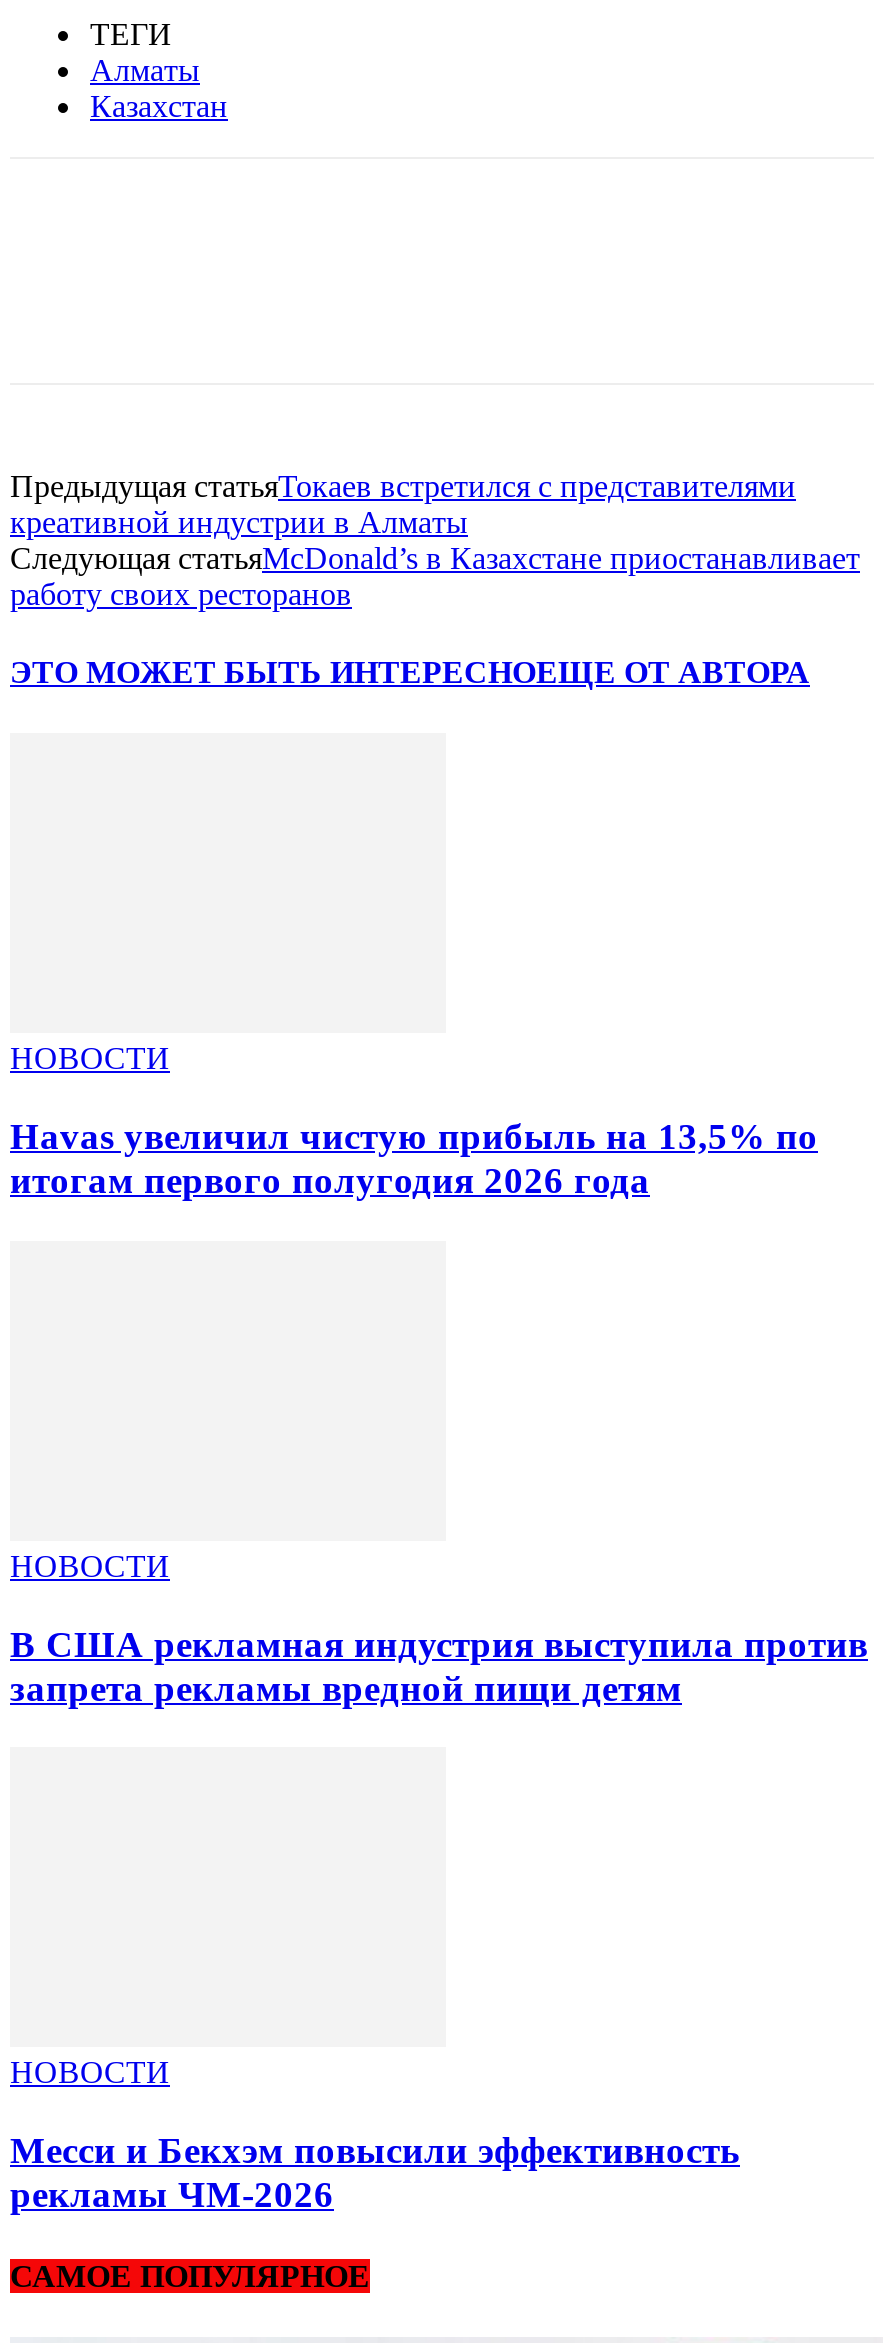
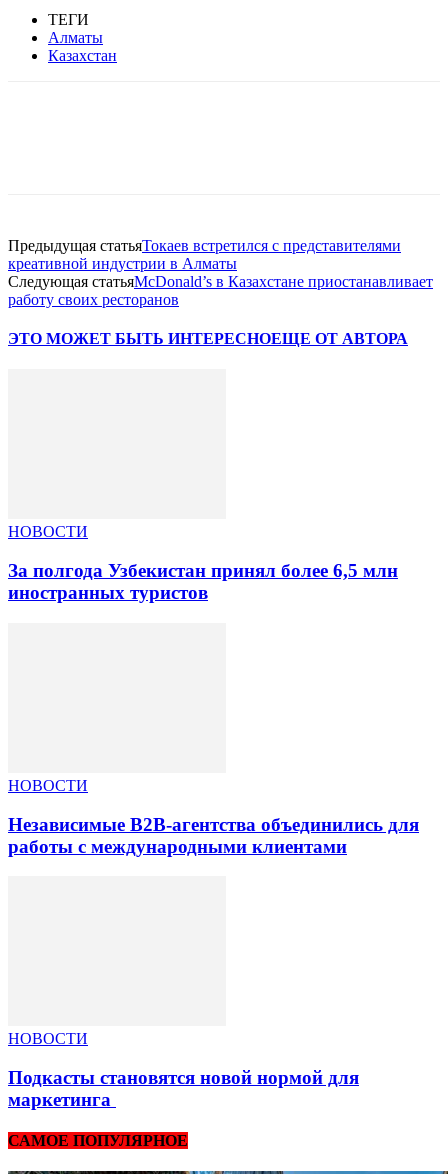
- Havas увеличил чистую прибыль на 13,5% по
- итогам первого полугодия 2026 года
+ За полгода Узбекистан принял более 6,5 млн
+ иностранных туристов

- В США рекламная индустрия выступила против
- запрета рекламы вредной пищи детям
+ Независимые B2B-агентства объединились для
+ работы с международными клиентами

- Месси и Бекхэм повысили эффективность
- рекламы ЧМ-2026
+ Подкасты становятся новой нормой для
+ маркетинга
